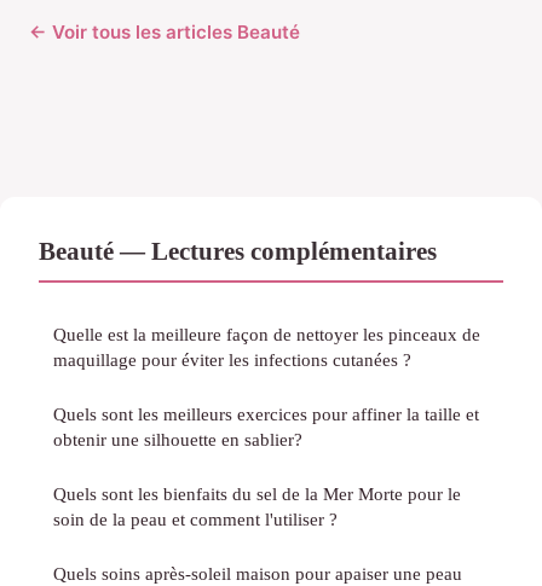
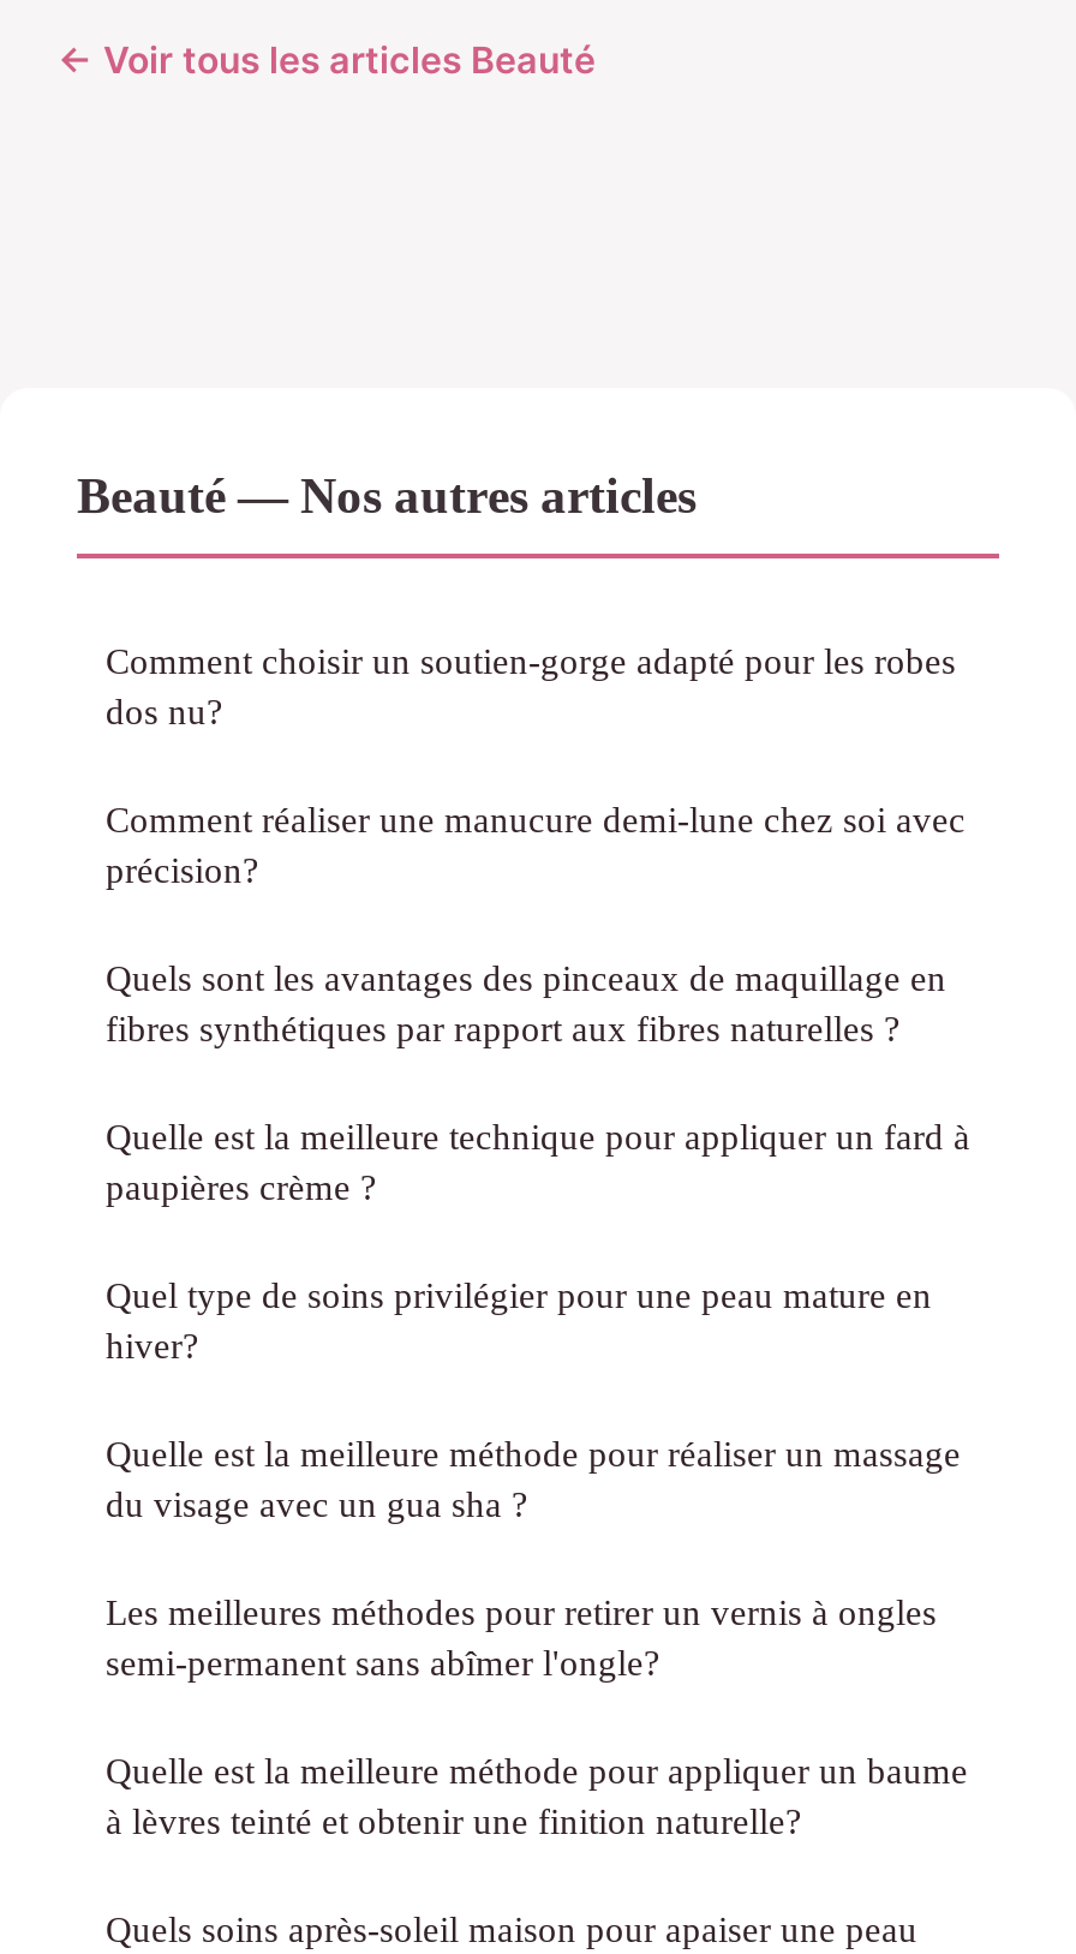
- Beauté — Lectures complémentaires
- Quelle est la meilleure façon de nettoyer les pinceaux de
- maquillage pour éviter les infections cutanées ?
- Quels sont les meilleurs exercices pour affiner la taille et
- obtenir une silhouette en sablier?
- Quels sont les bienfaits du sel de la Mer Morte pour le
- soin de la peau et comment l'utiliser ?
+ Beauté — Nos autres articles
+ Comment choisir un soutien-gorge adapté pour les robes
+ dos nu?
+ Comment réaliser une manucure demi-lune chez soi avec
+ précision?
+ Quels sont les avantages des pinceaux de maquillage en
+ fibres synthétiques par rapport aux fibres naturelles ?
+ Quelle est la meilleure technique pour appliquer un fard à
+ paupières crème ?
+ Quel type de soins privilégier pour une peau mature en
+ hiver?
+ Quelle est la meilleure méthode pour réaliser un massage
+ du visage avec un gua sha ?
+ Les meilleures méthodes pour retirer un vernis à ongles
+ semi-permanent sans abîmer l'ongle?
+ Quelle est la meilleure méthode pour appliquer un baume
+ à lèvres teinté et obtenir une finition naturelle?
